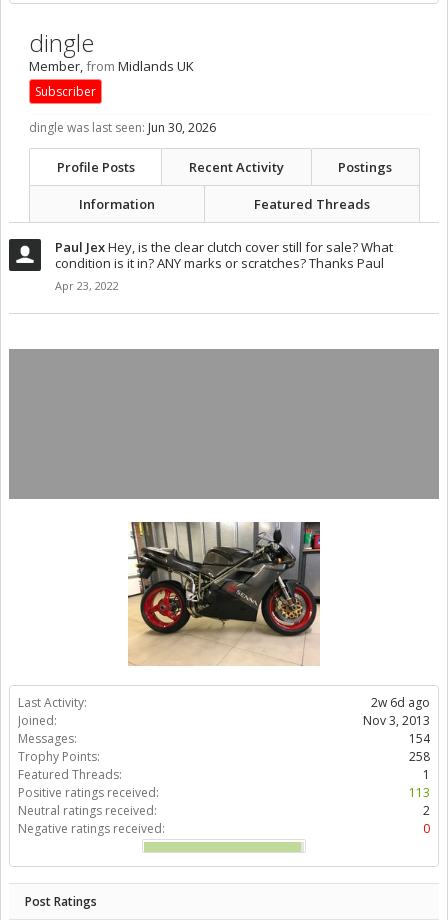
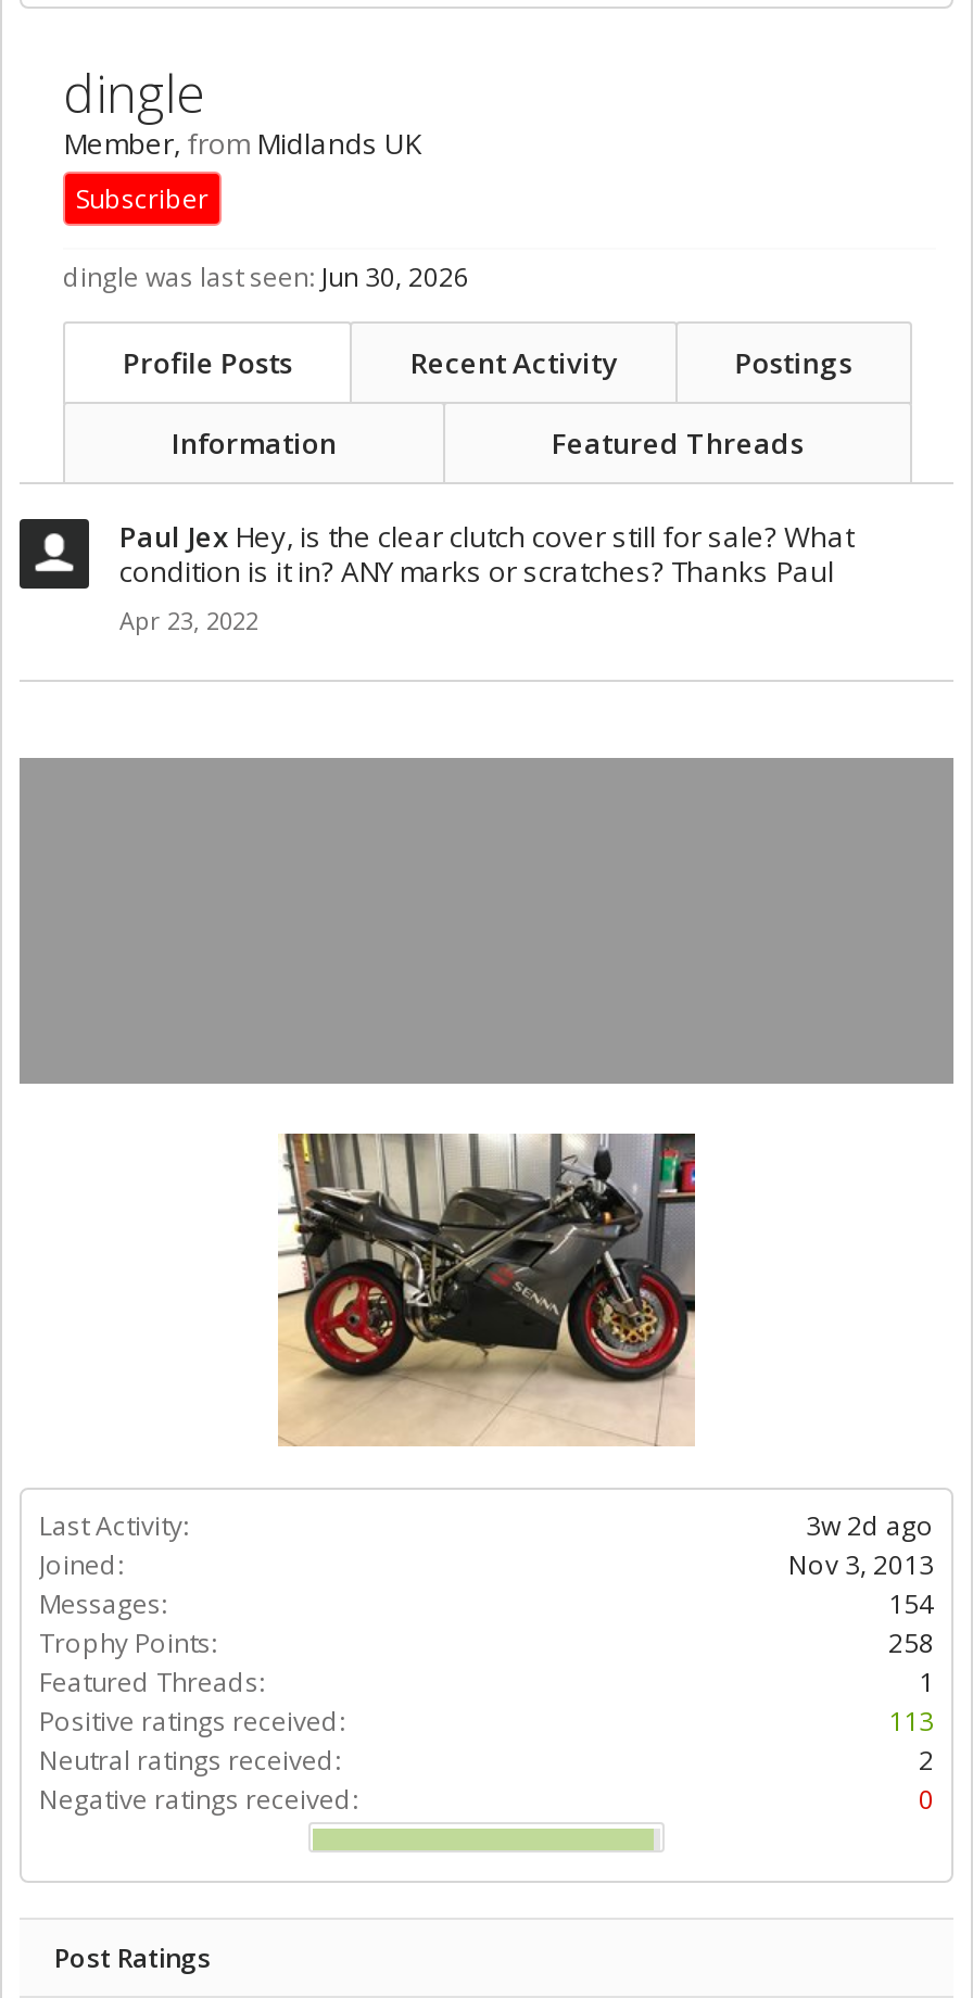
- 2w 6d ago
+ 3w 2d ago
